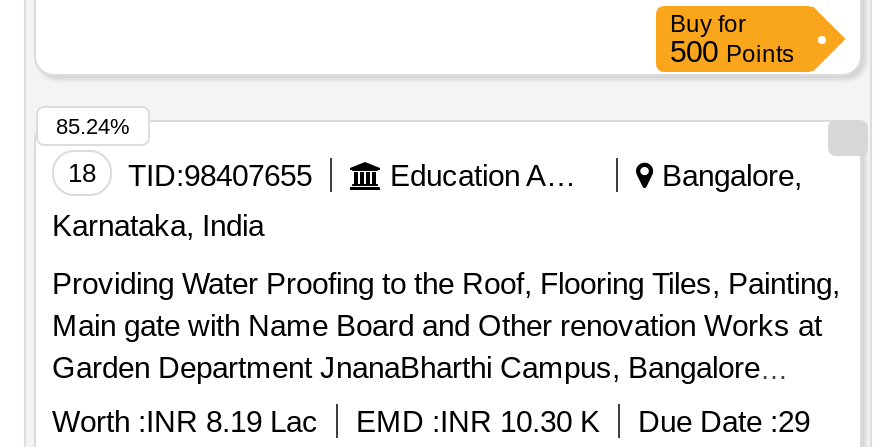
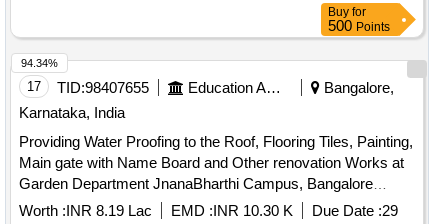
- 85.24%
+ 94.34%

- 18 TID:98407655
+ 17 TID:98407655
